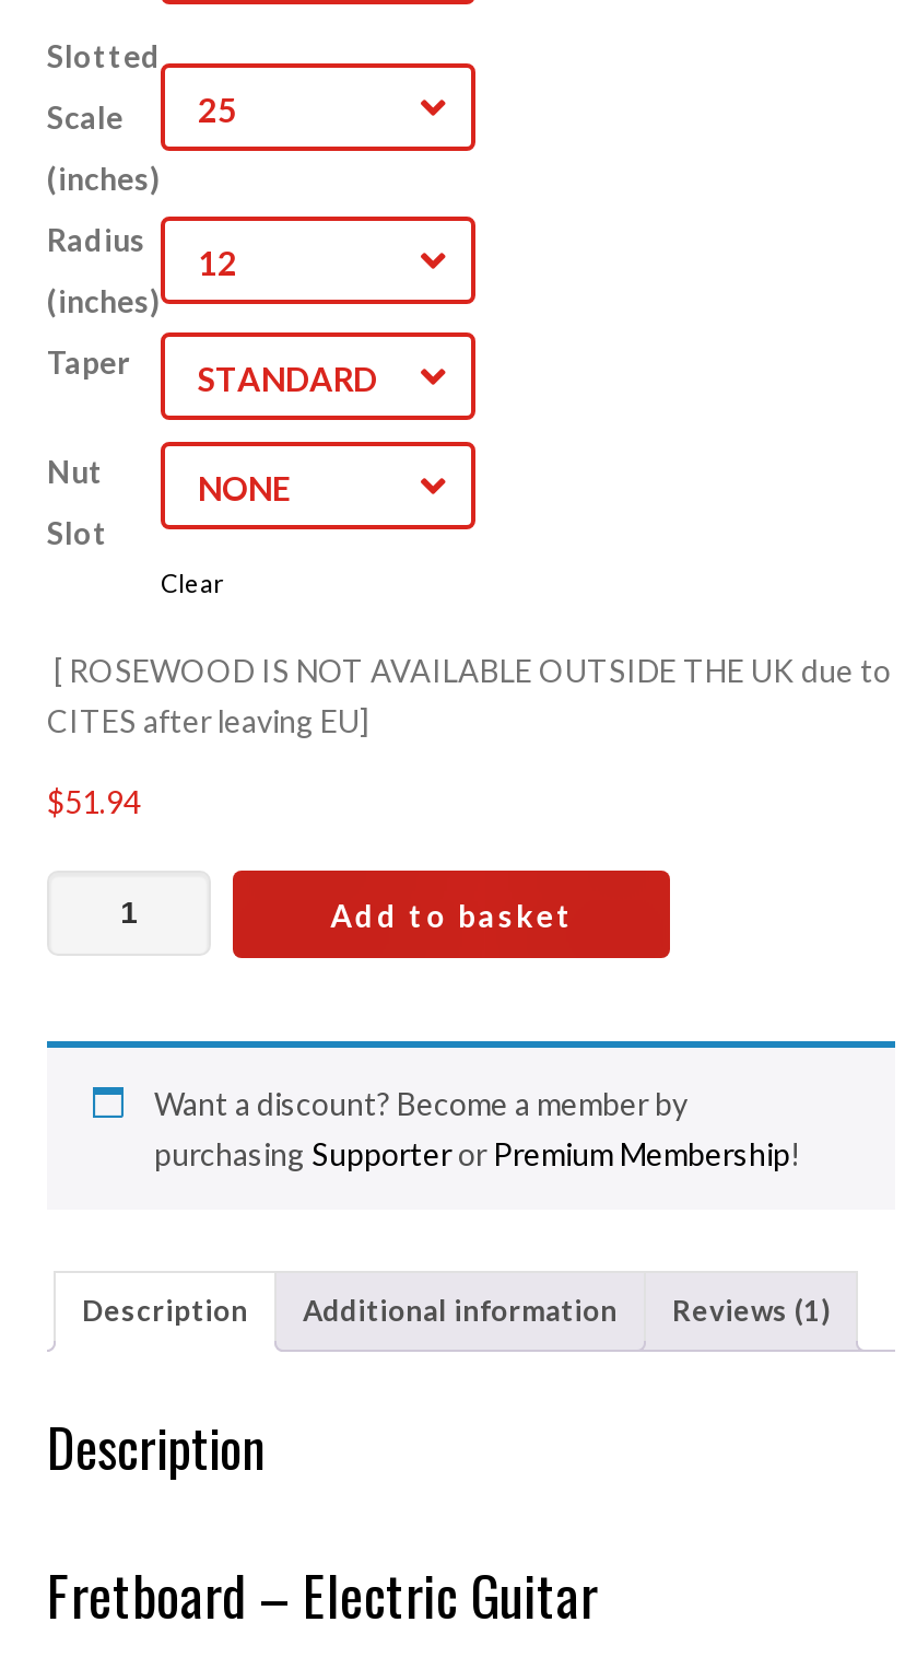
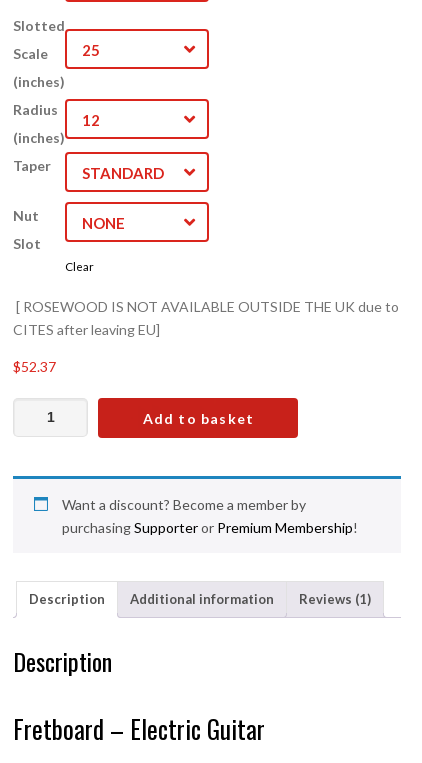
- $51.94
+ $52.37
